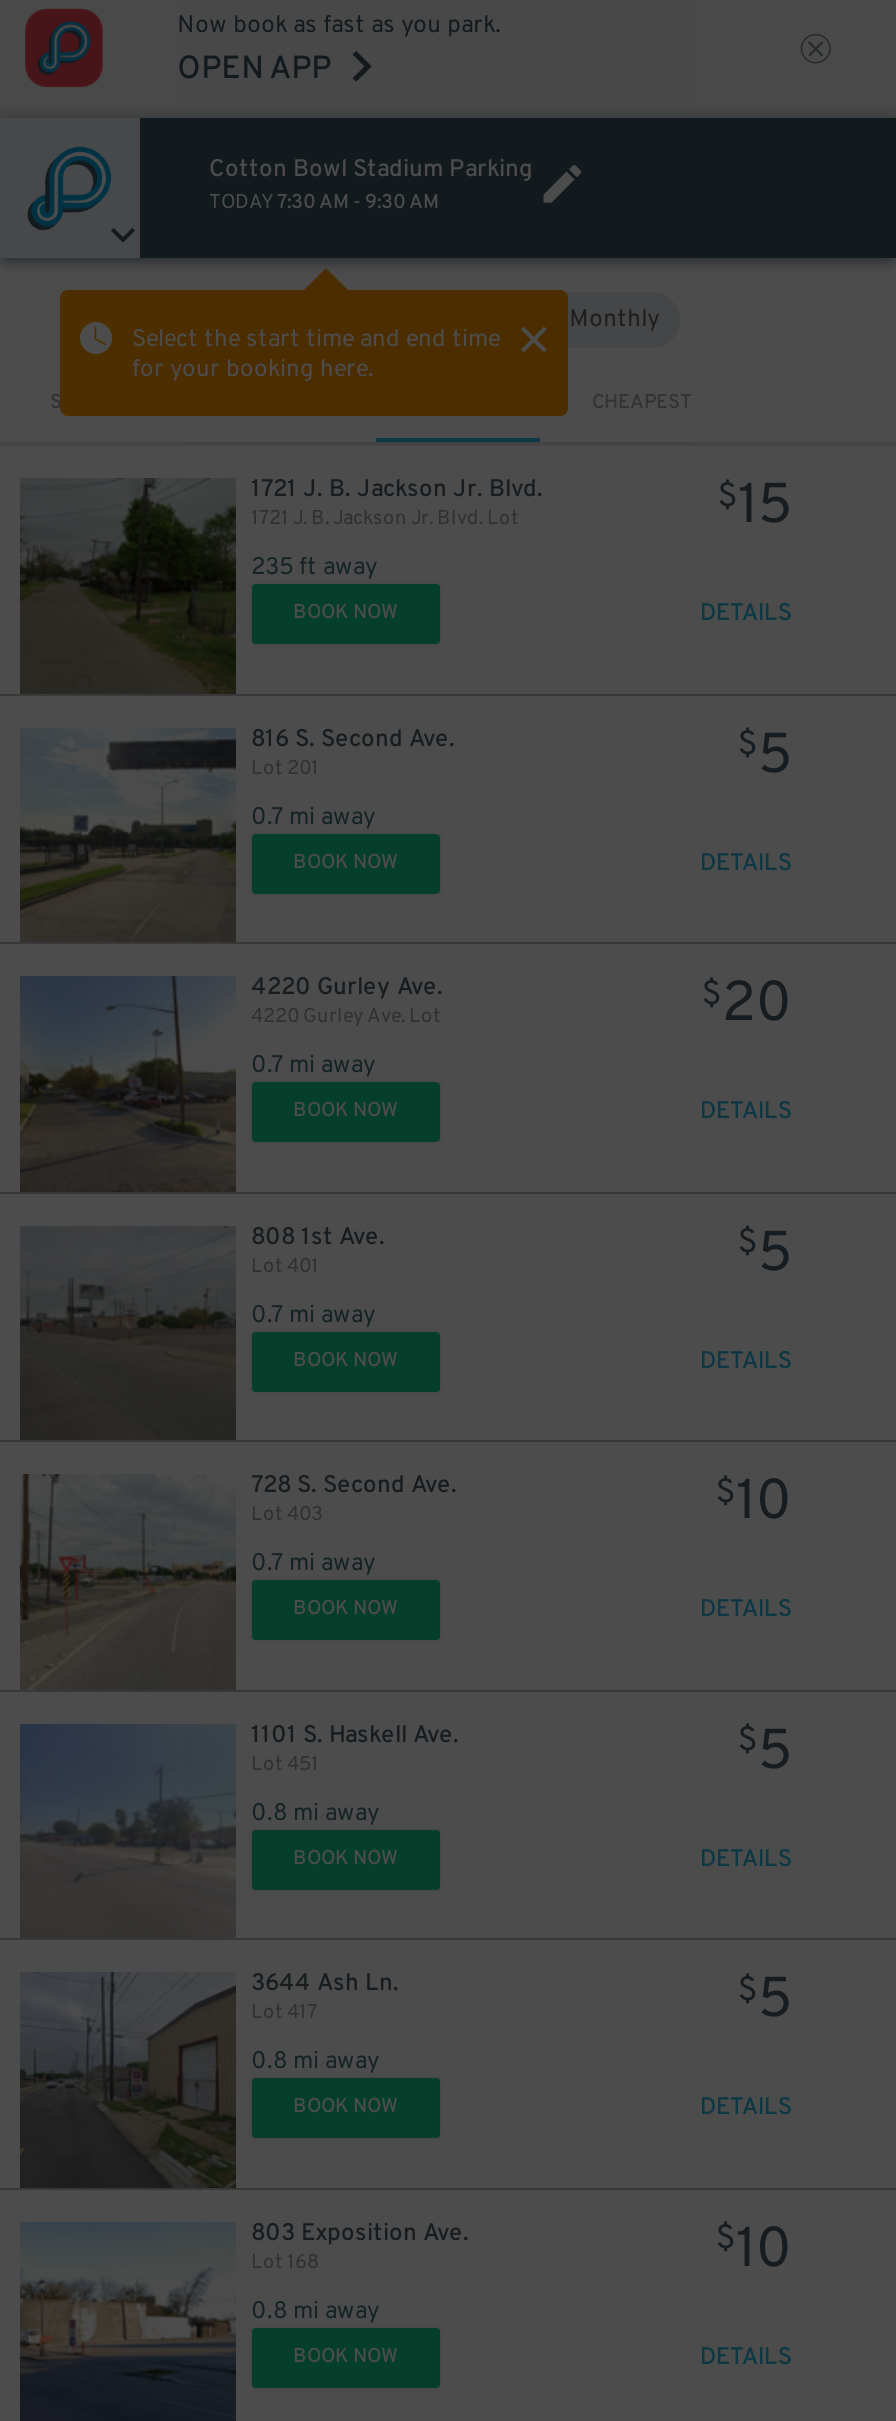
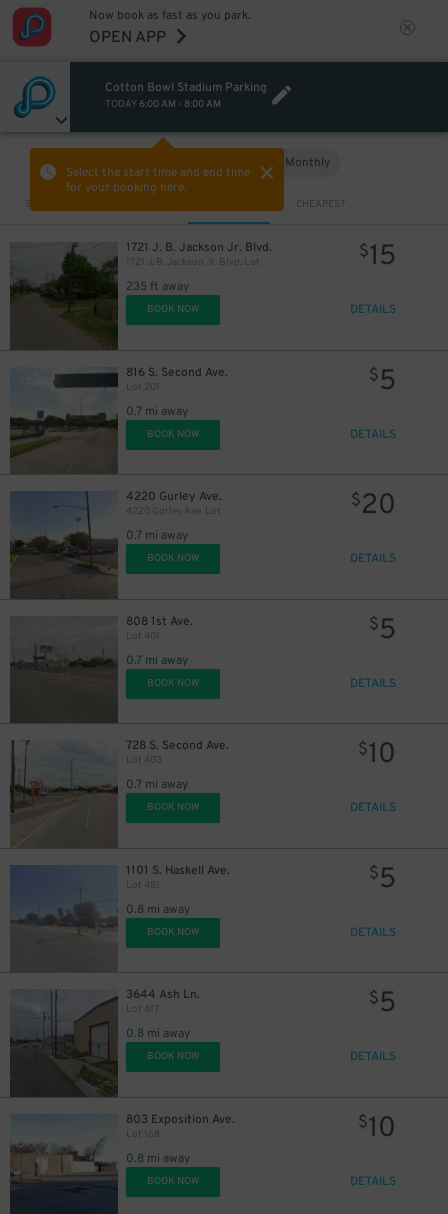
- TODAY7:30 AM - 9:30 AM
+ TODAY6:00 AM - 8:00 AM
